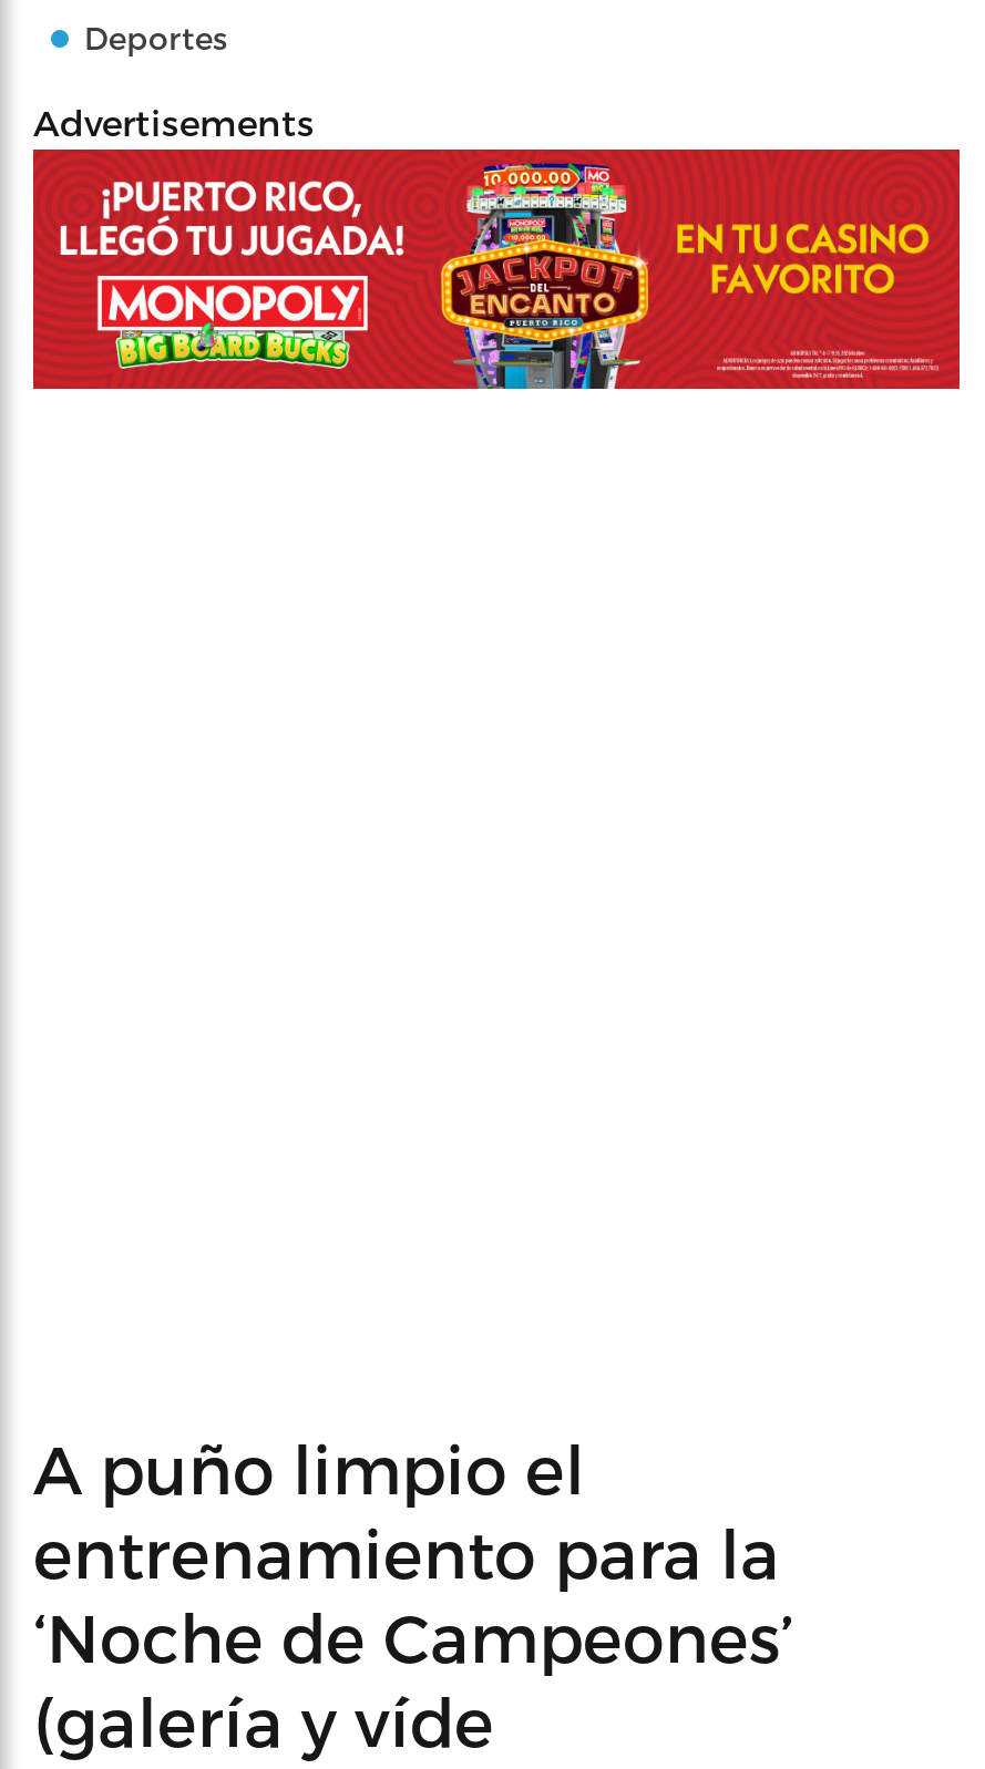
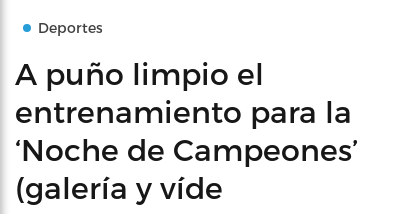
- Advertisements

- [image]
